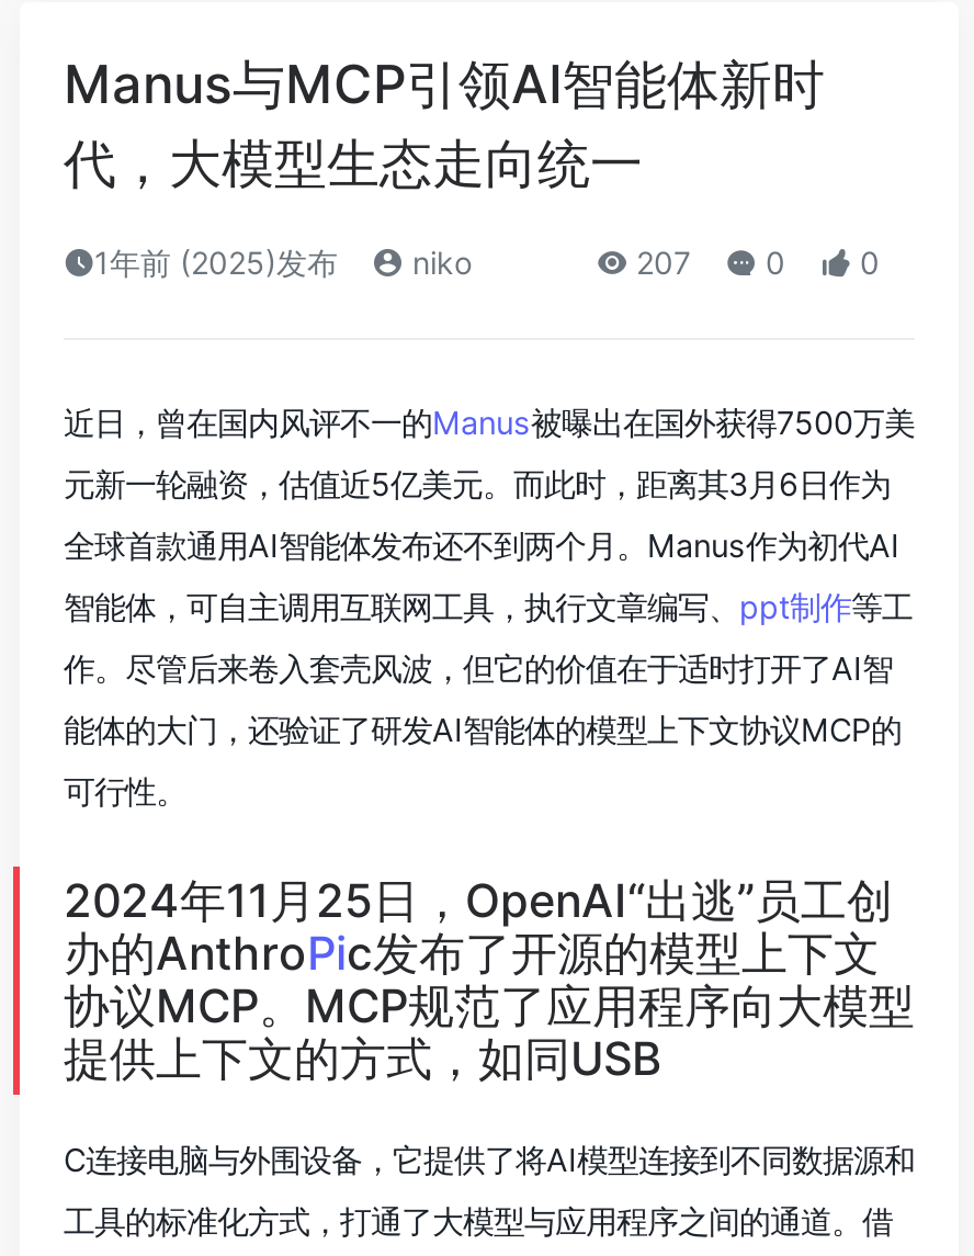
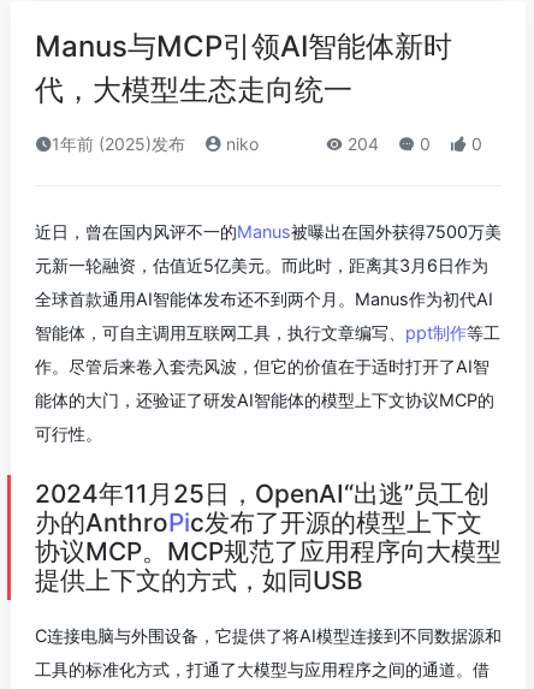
- 207 0 0
+ 204 0 0
